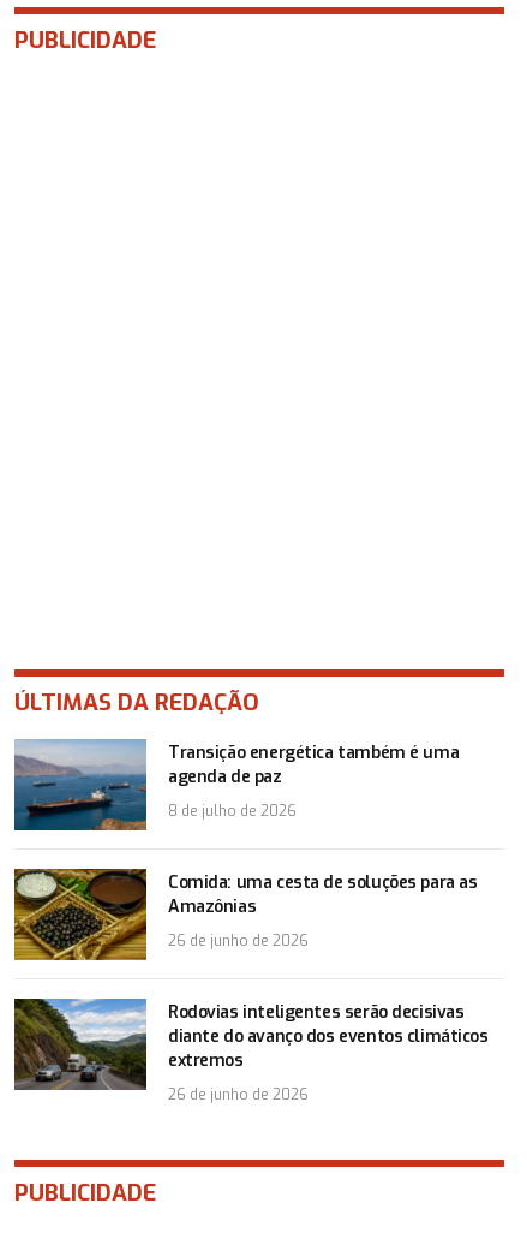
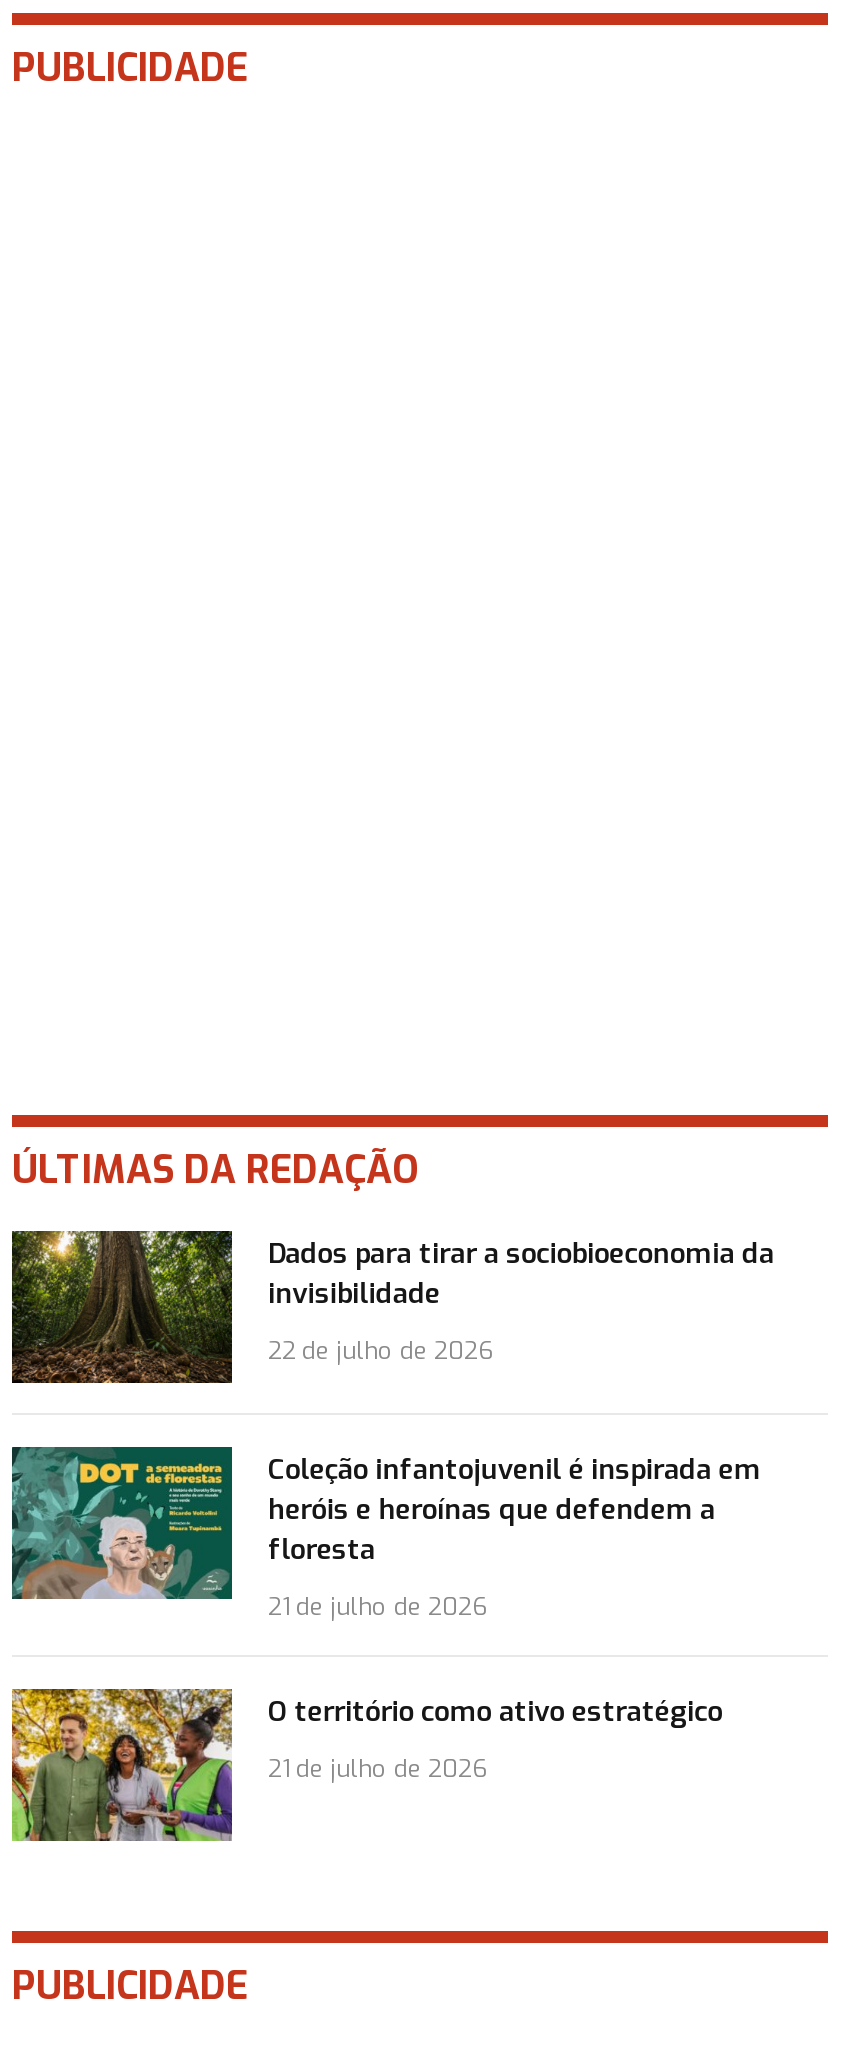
- [image]
- Transição energética também é uma
- agenda de paz
+ [image]
+ Dados para tirar a sociobioeconomia da
+ invisibilidade

- 8 de julho de 2026
+ 22 de julho de 2026

- [image]
- Comida: uma cesta de soluções para as
- Amazônias
+ [image]
+ Coleção infantojuvenil é inspirada em
+ heróis e heroínas que defendem a
+ floresta

- 26 de junho de 2026
+ 21 de julho de 2026

- [image]
- Rodovias inteligentes serão decisivas
- diante do avanço dos eventos climáticos
- extremos
+ [image]
+ O território como ativo estratégico

- 26 de junho de 2026
+ 21 de julho de 2026
